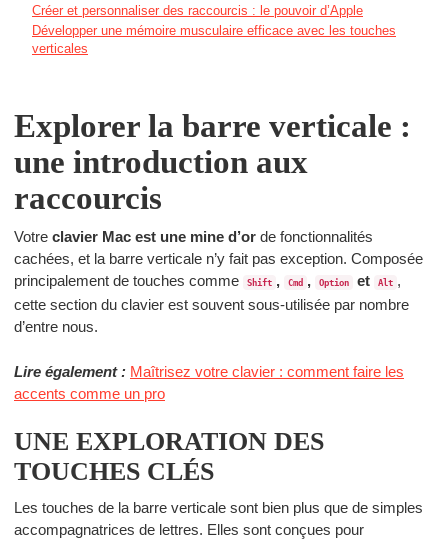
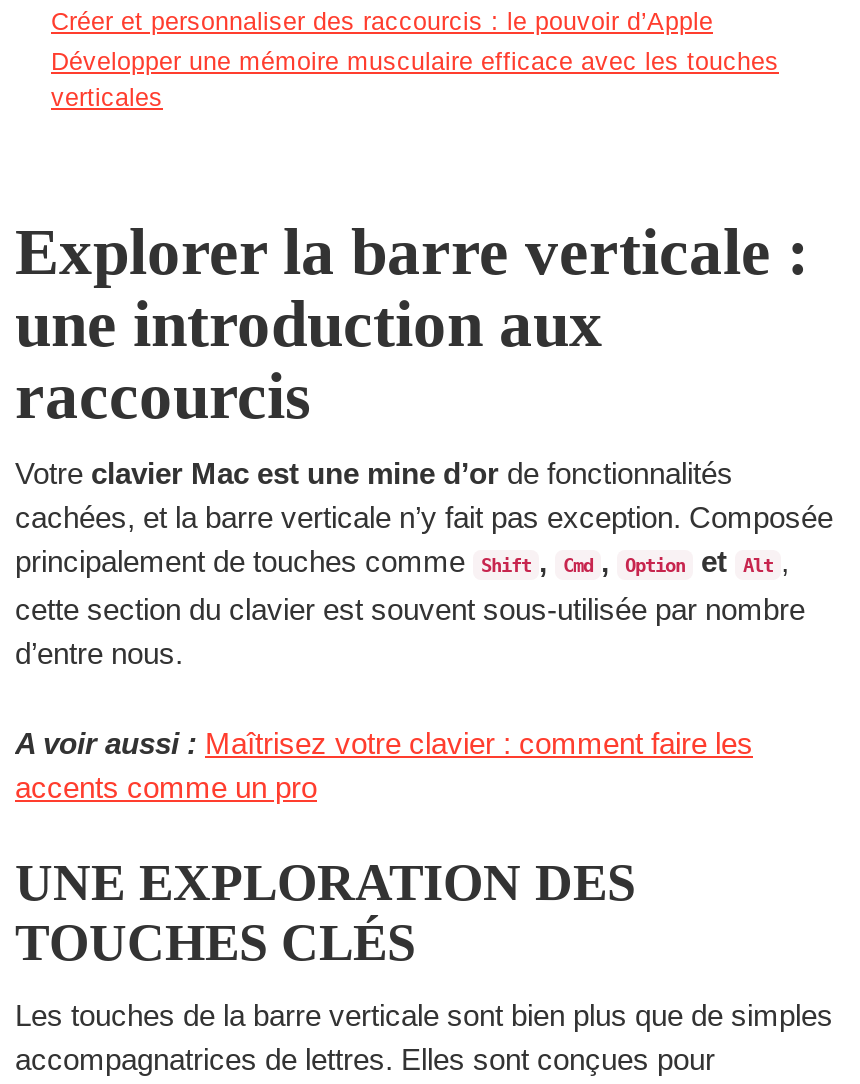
- Lire également : Maîtrisez votre clavier : comment faire les
+ A voir aussi : Maîtrisez votre clavier : comment faire les
